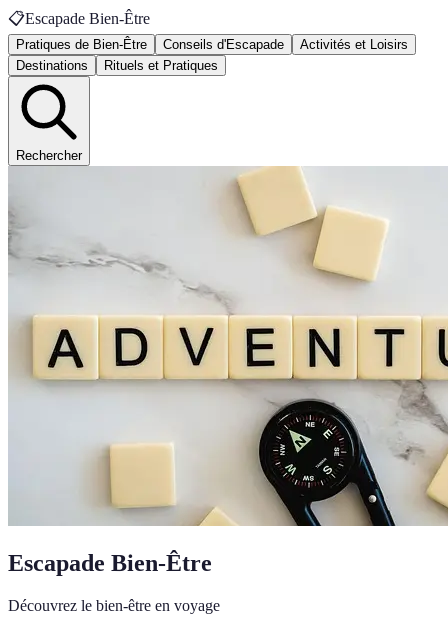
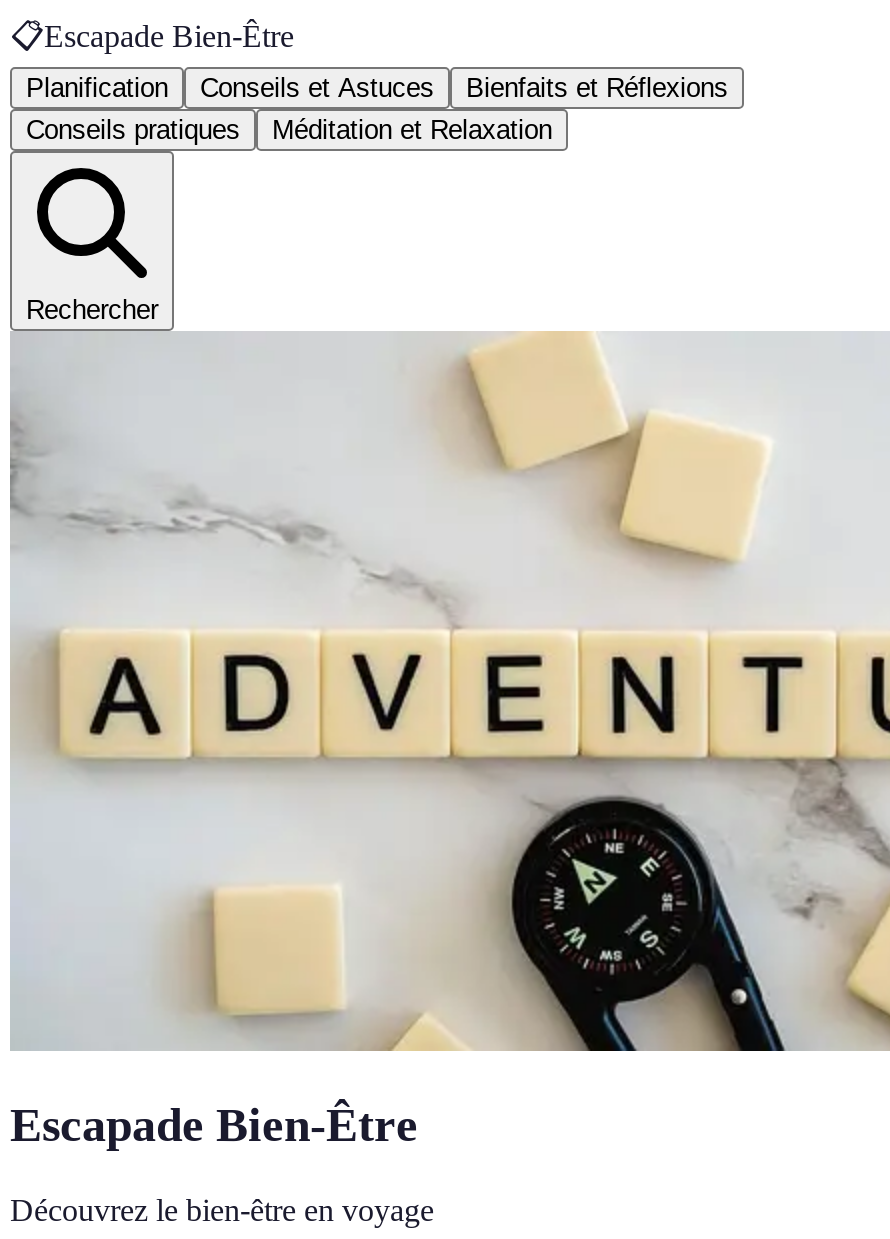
- Pratiques de Bien-Être
- Conseils d'Escapade
- Activités et Loisirs
- Destinations
- Rituels et Pratiques
+ Planification
+ Conseils et Astuces
+ Bienfaits et Réflexions
+ Conseils pratiques
+ Méditation et Relaxation
